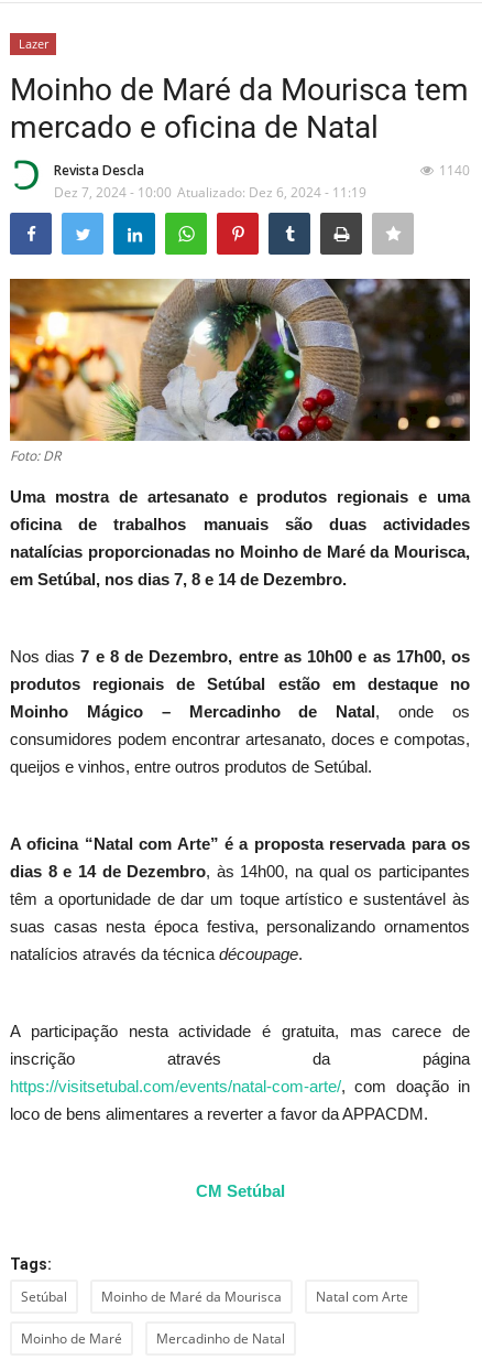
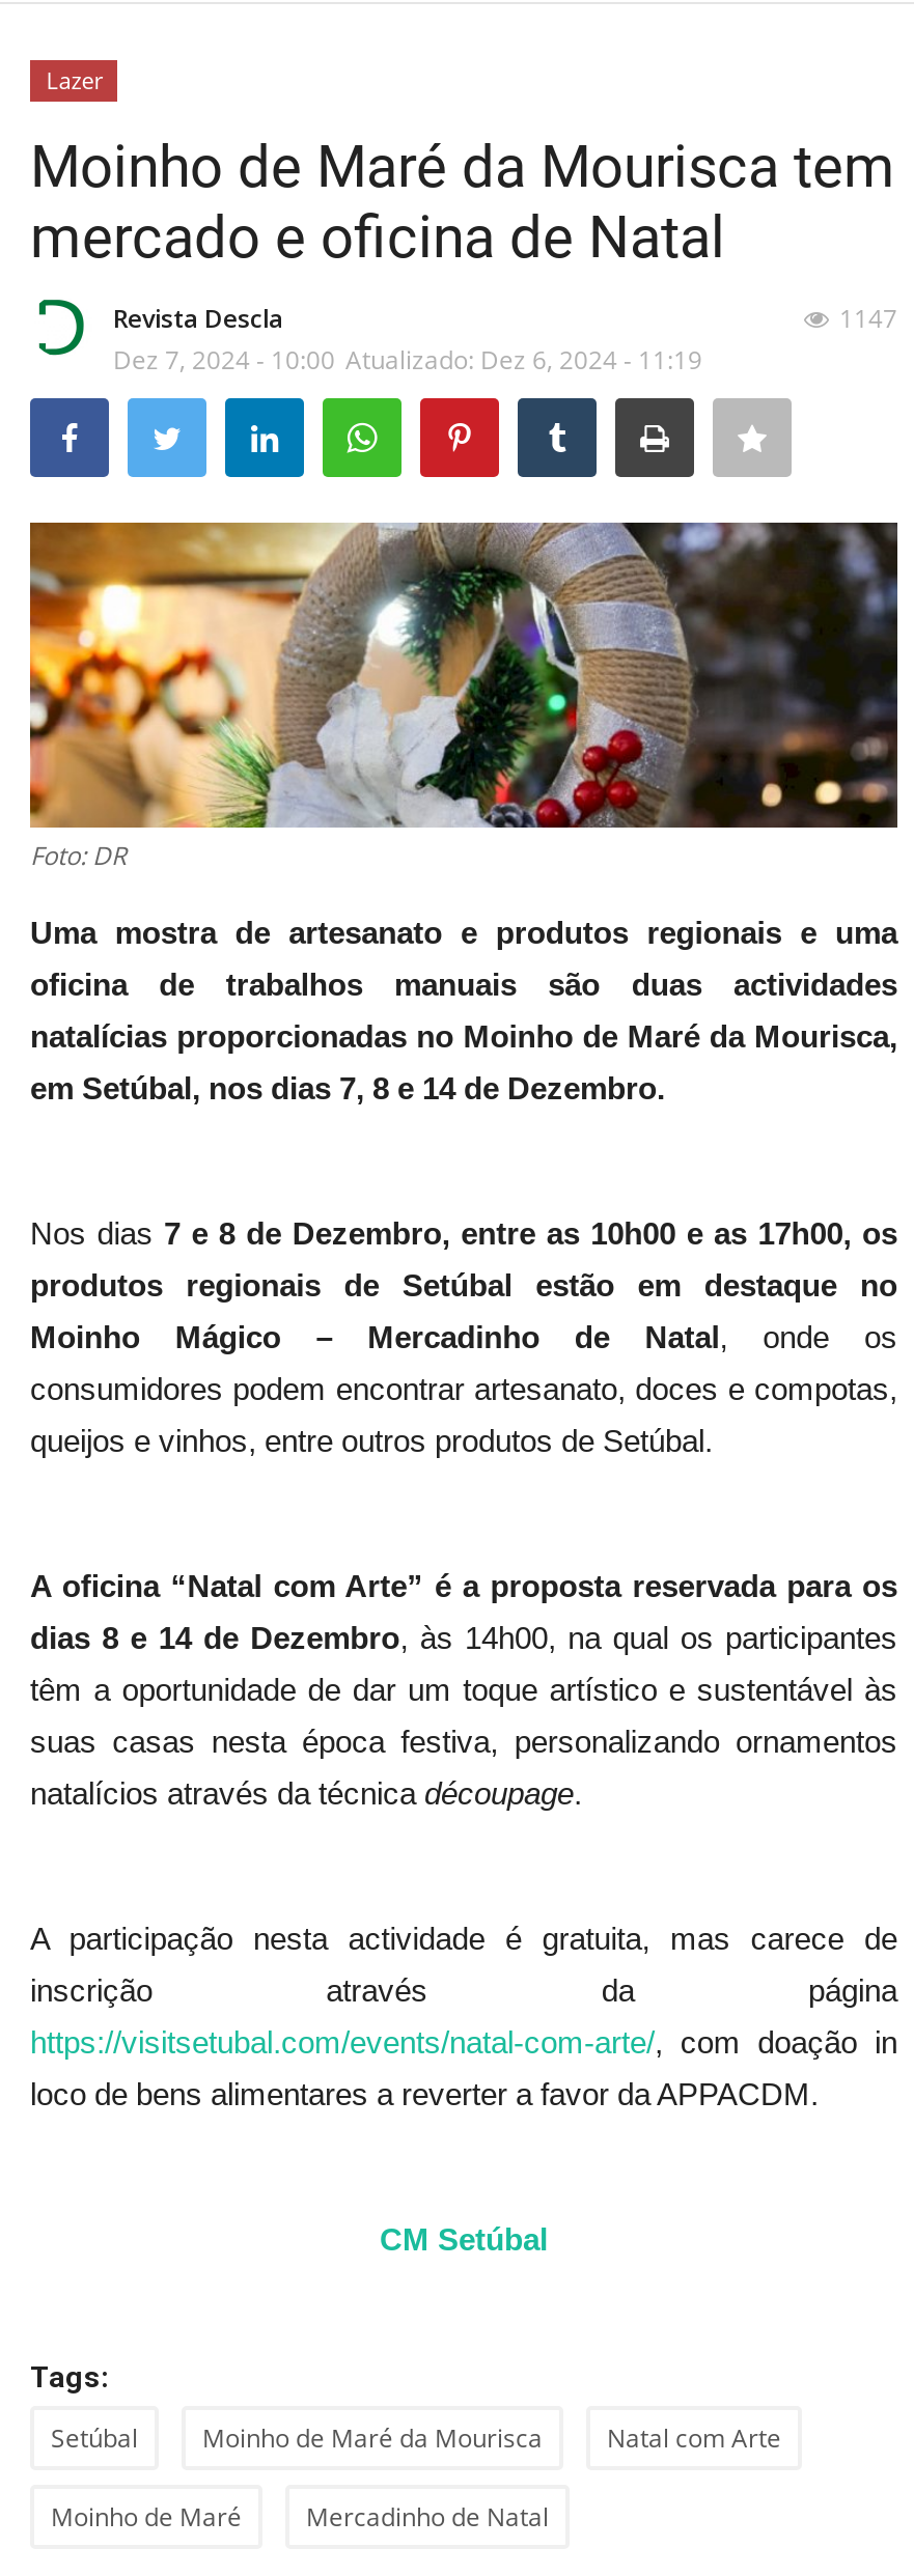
- 1140
+ 1147
